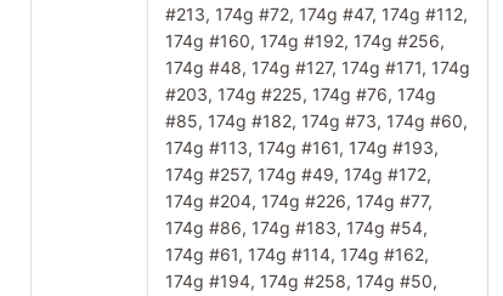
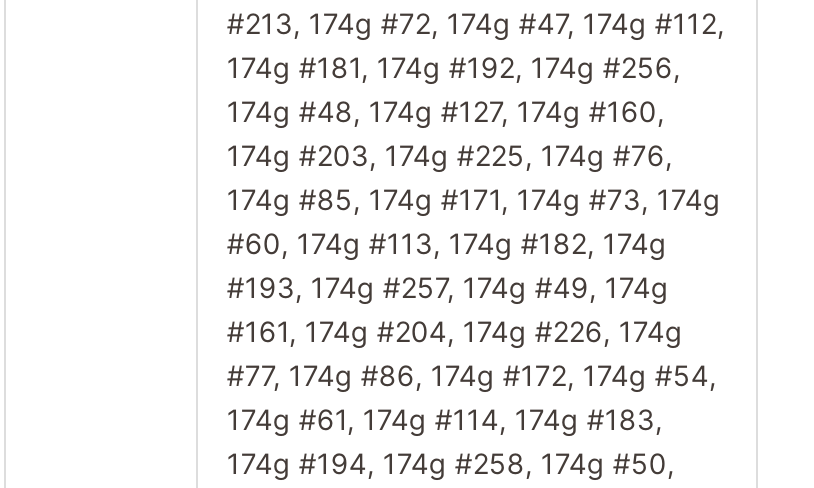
- 174g #160, 174g #192, 174g #256,
- 174g #48, 174g #127, 174g #171, 174g
- #203, 174g #225, 174g #76, 174g
- #85, 174g #182, 174g #73, 174g #60,
- 174g #113, 174g #161, 174g #193,
- 174g #257, 174g #49, 174g #172,
- 174g #204, 174g #226, 174g #77,
- 174g #86, 174g #183, 174g #54,
- 174g #61, 174g #114, 174g #162,
+ 174g #181, 174g #192, 174g #256,
+ 174g #48, 174g #127, 174g #160,
+ 174g #203, 174g #225, 174g #76,
+ 174g #85, 174g #171, 174g #73, 174g
+ #60, 174g #113, 174g #182, 174g
+ #193, 174g #257, 174g #49, 174g
+ #161, 174g #204, 174g #226, 174g
+ #77, 174g #86, 174g #172, 174g #54,
+ 174g #61, 174g #114, 174g #183,
